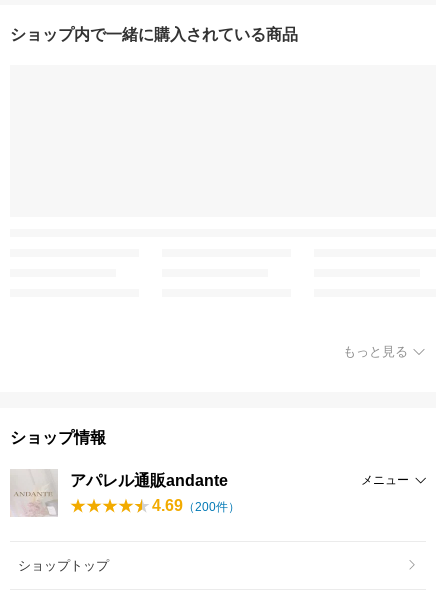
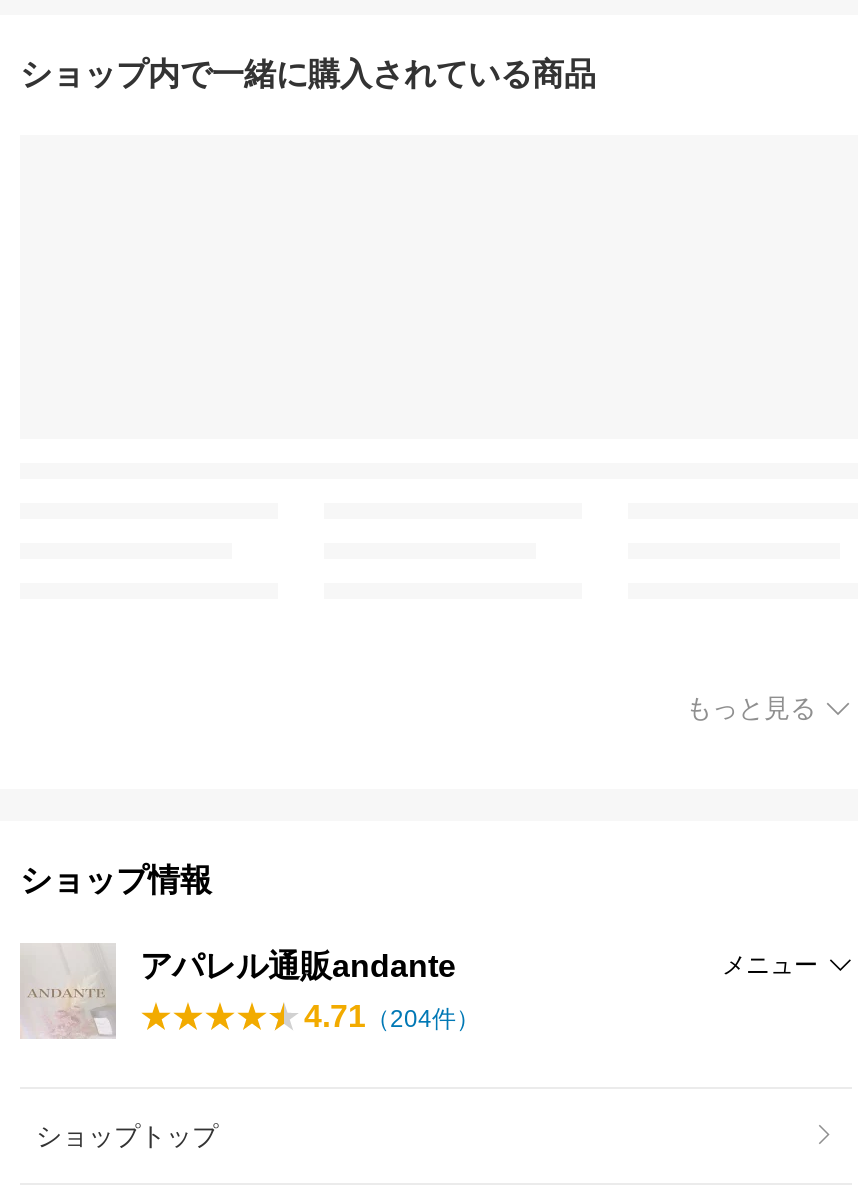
- 4.69（200件）
+ 4.71（204件）
